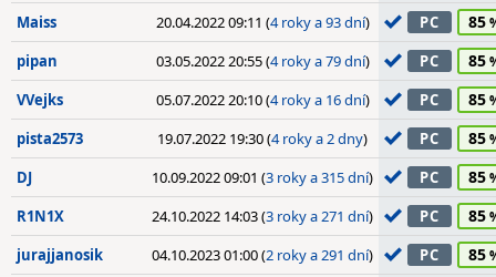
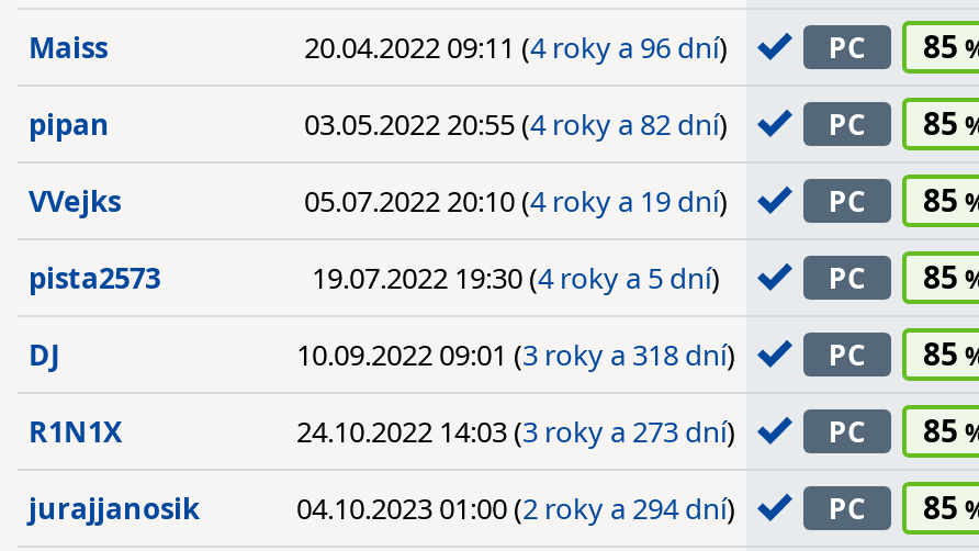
- 20.04.2022 09:11 (4 roky a 93 dní)
+ 20.04.2022 09:11 (4 roky a 96 dní)

- 03.05.2022 20:55 (4 roky a 79 dní)
+ 03.05.2022 20:55 (4 roky a 82 dní)

- 05.07.2022 20:10 (4 roky a 16 dní)
+ 05.07.2022 20:10 (4 roky a 19 dní)

- 19.07.2022 19:30 (4 roky a 2 dny)
+ 19.07.2022 19:30 (4 roky a 5 dní)

- 10.09.2022 09:01 (3 roky a 315 dní)
+ 10.09.2022 09:01 (3 roky a 318 dní)

- 24.10.2022 14:03 (3 roky a 271 dní)
+ 24.10.2022 14:03 (3 roky a 273 dní)

- 04.10.2023 01:00 (2 roky a 291 dní)
+ 04.10.2023 01:00 (2 roky a 294 dní)
